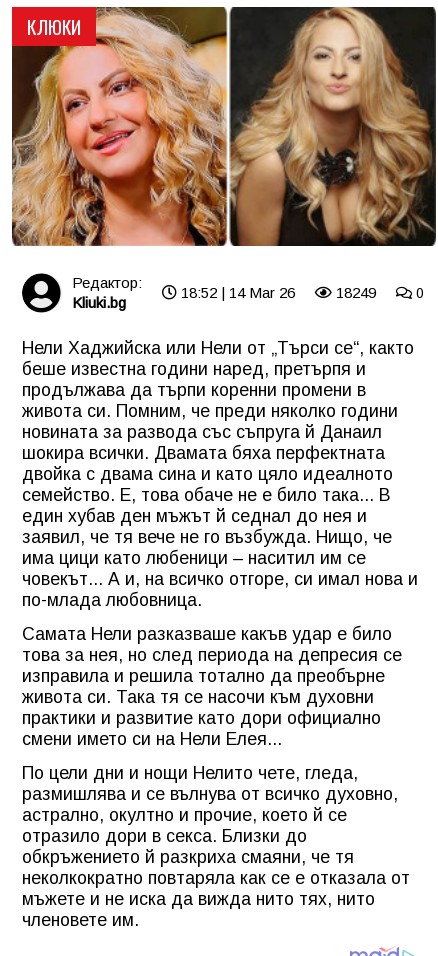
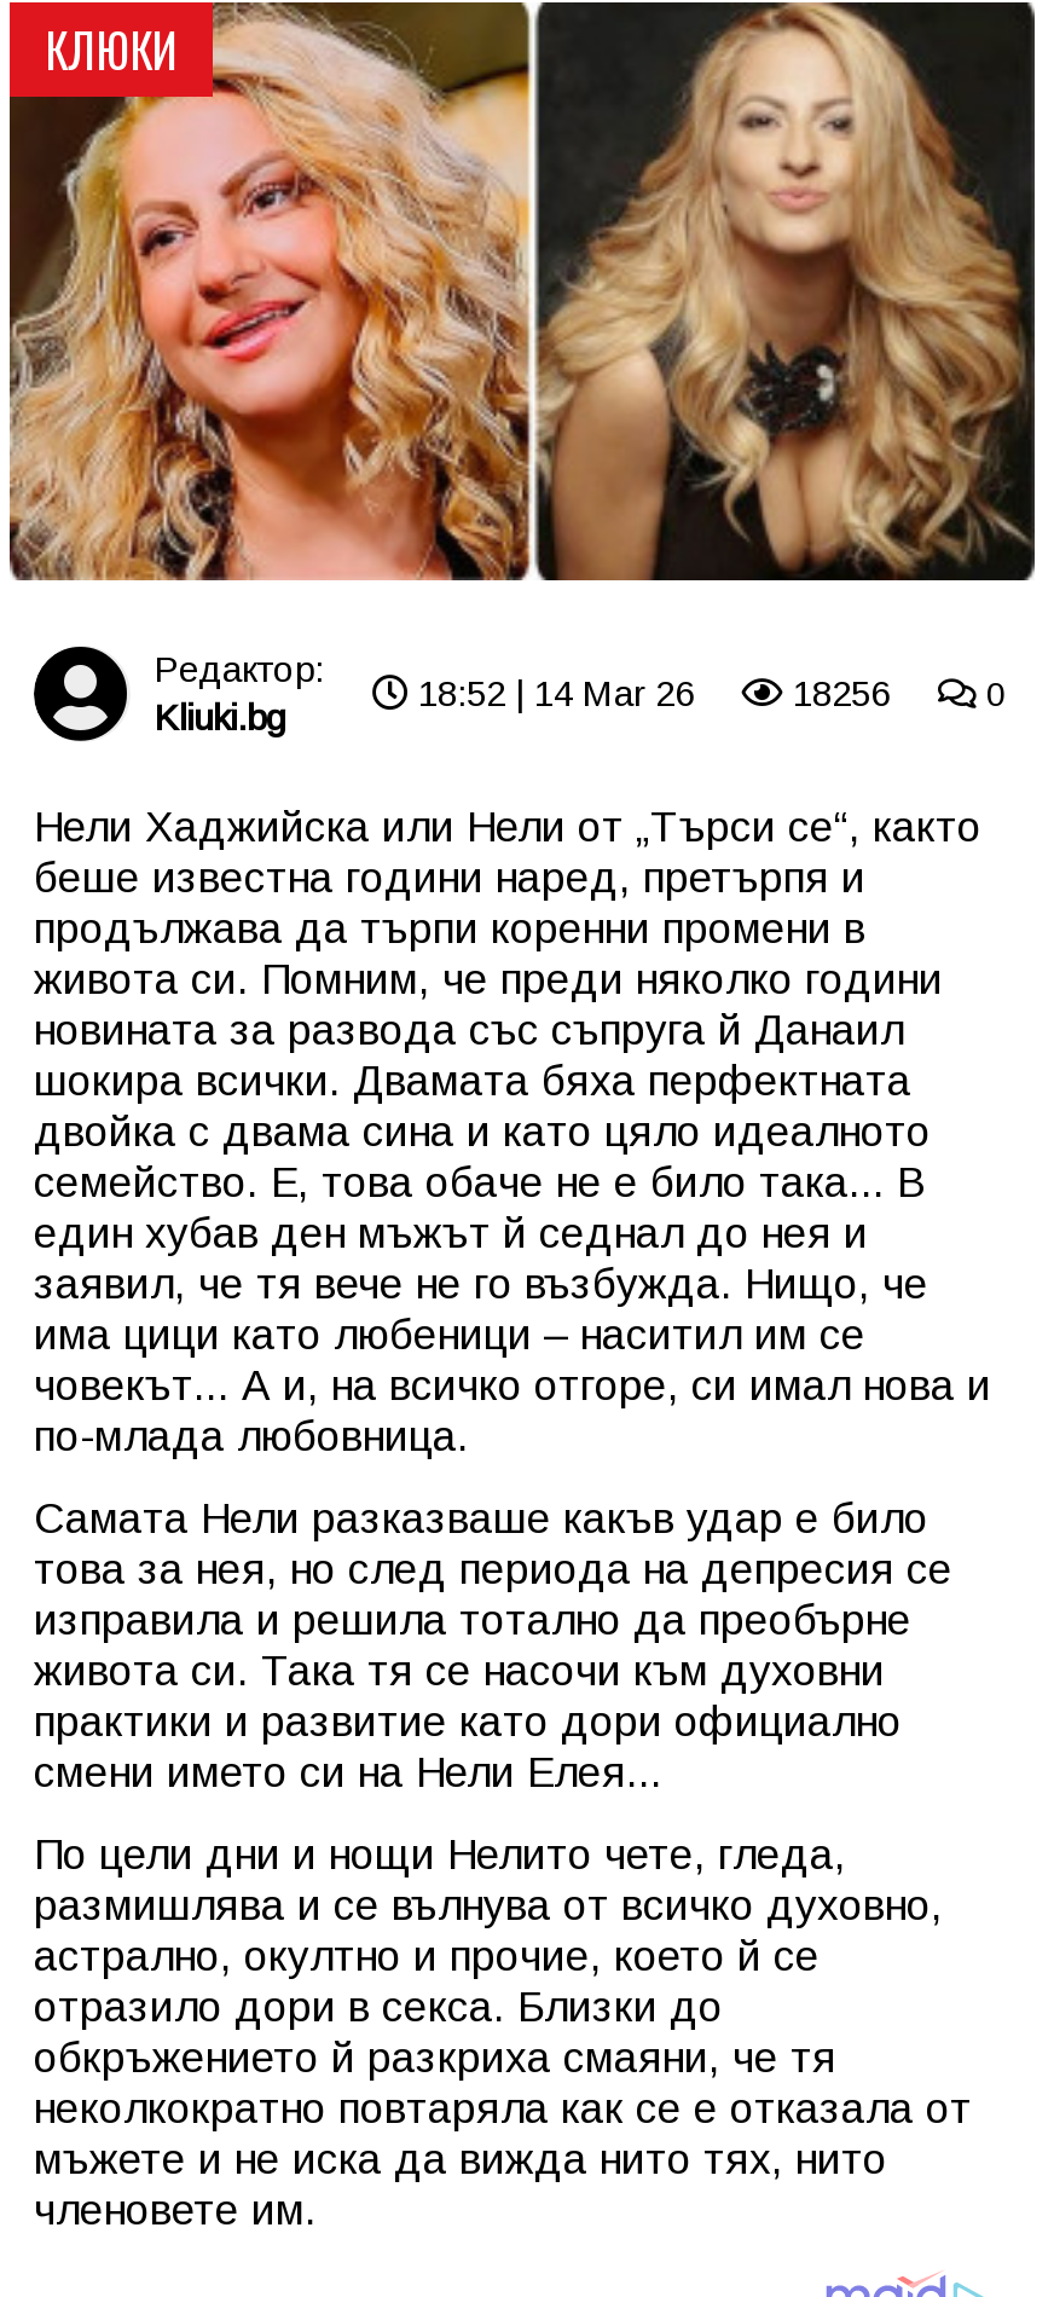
- 18249
+ 18256
